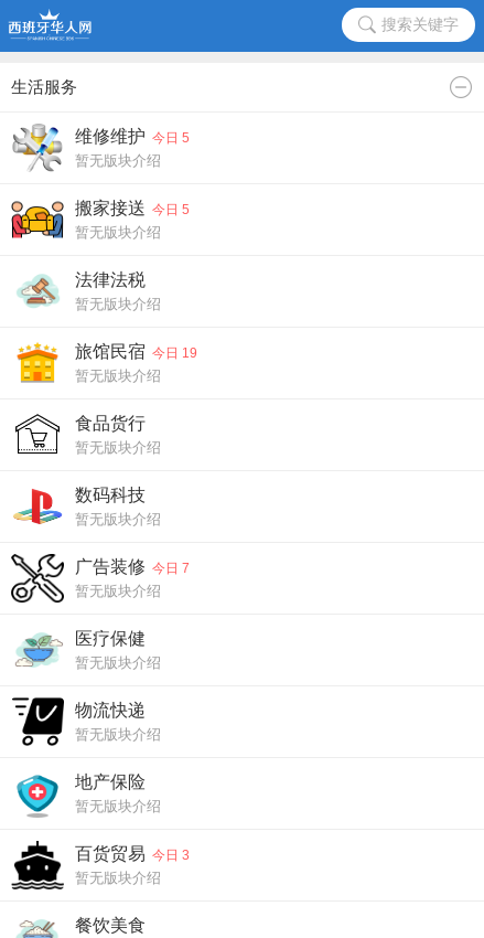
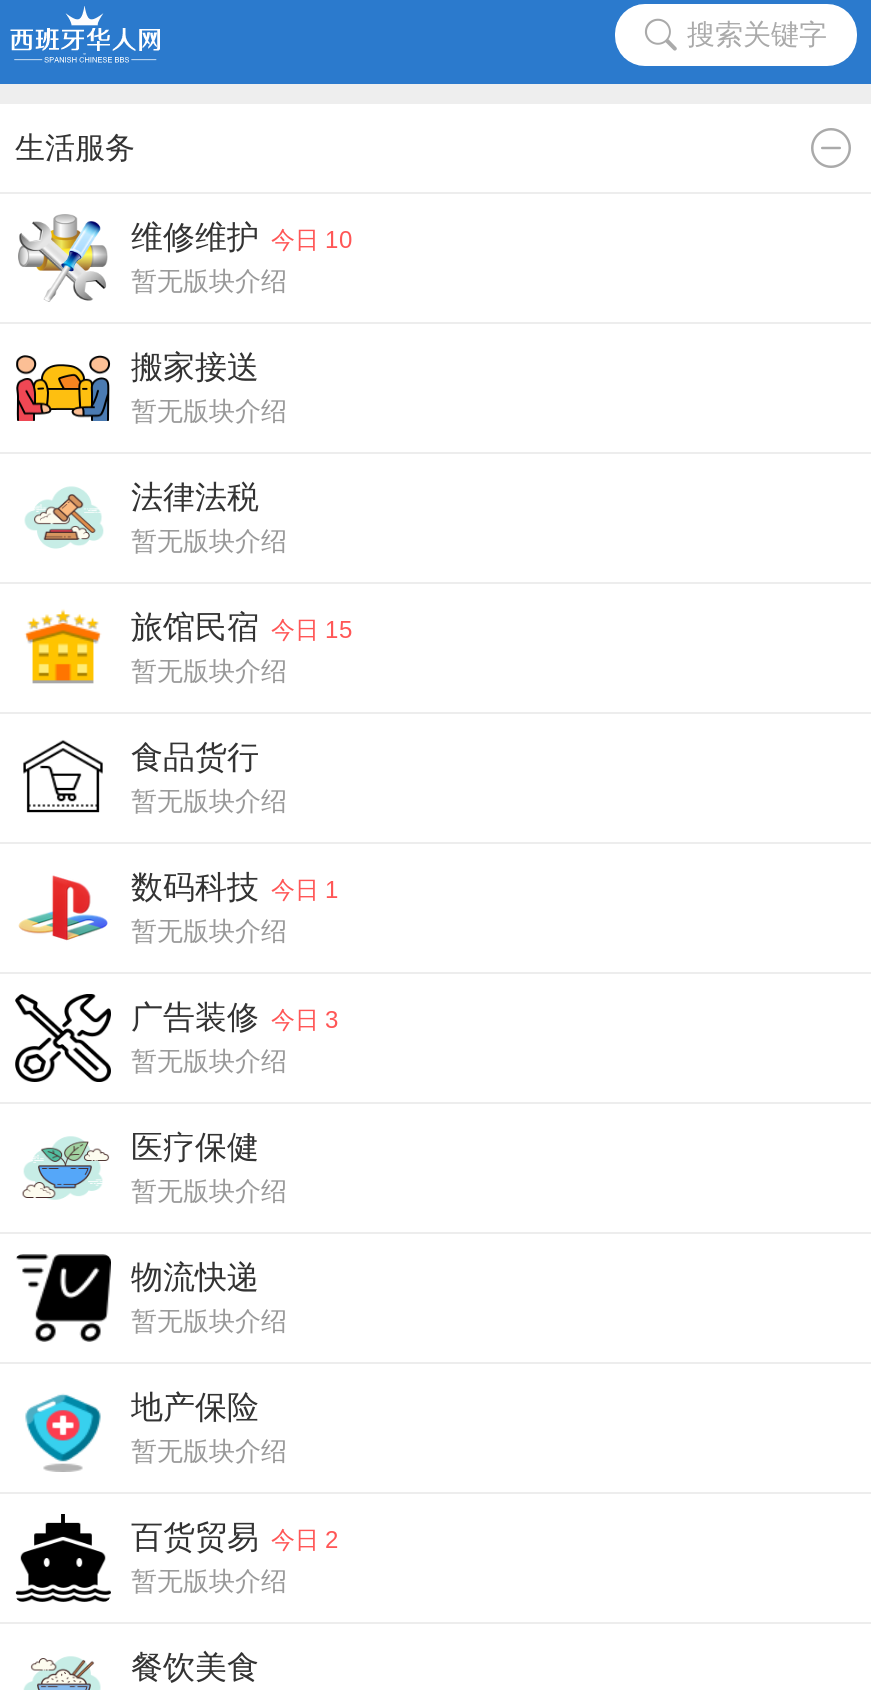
- 维修维护 今日 5
+ 维修维护 今日 10

- 搬家接送 今日 5
+ 搬家接送

- 旅馆民宿 今日 19
+ 旅馆民宿 今日 15

- 数码科技
+ 数码科技 今日 1

- 广告装修 今日 7
+ 广告装修 今日 3

- 百货贸易 今日 3
+ 百货贸易 今日 2
